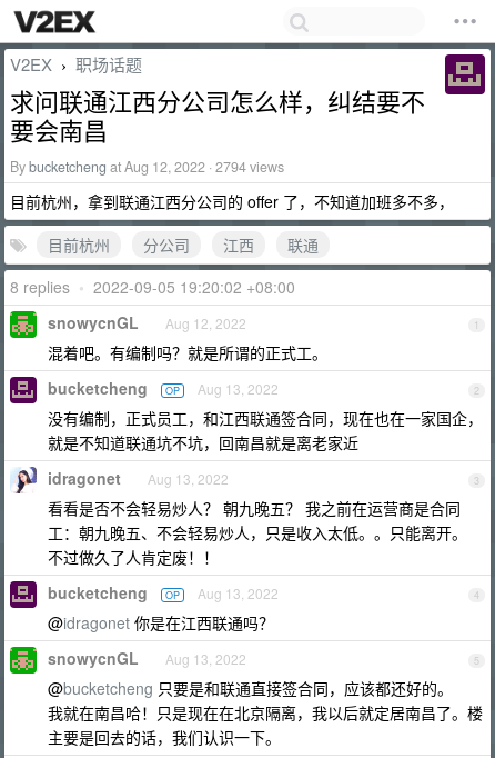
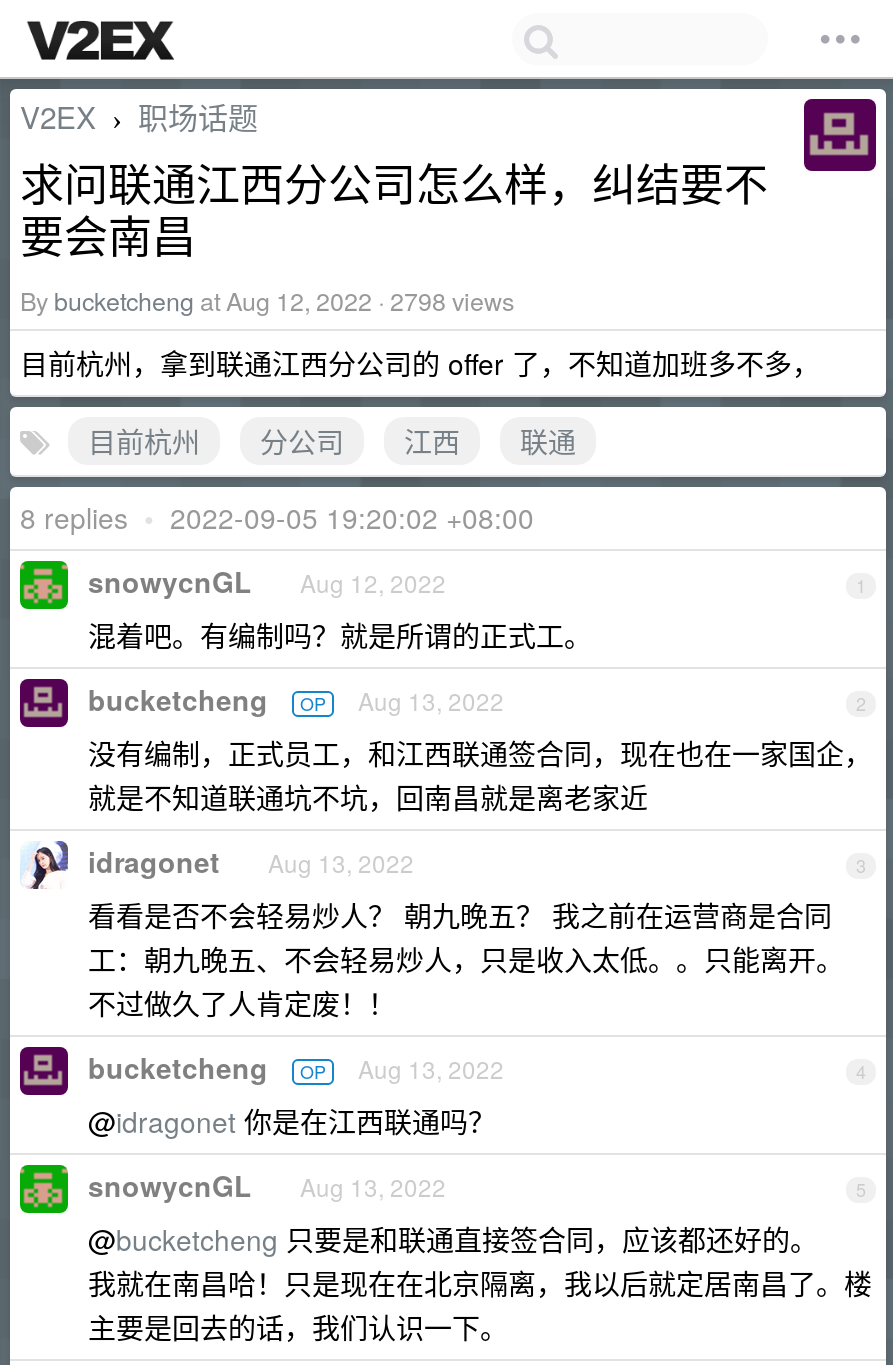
- By bucketcheng at Aug 12, 2022 · 2794 views
+ By bucketcheng at Aug 12, 2022 · 2798 views
